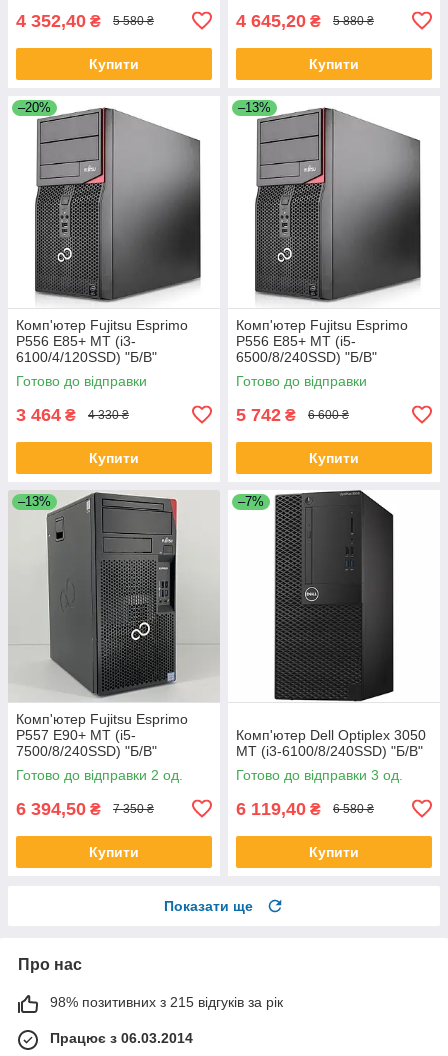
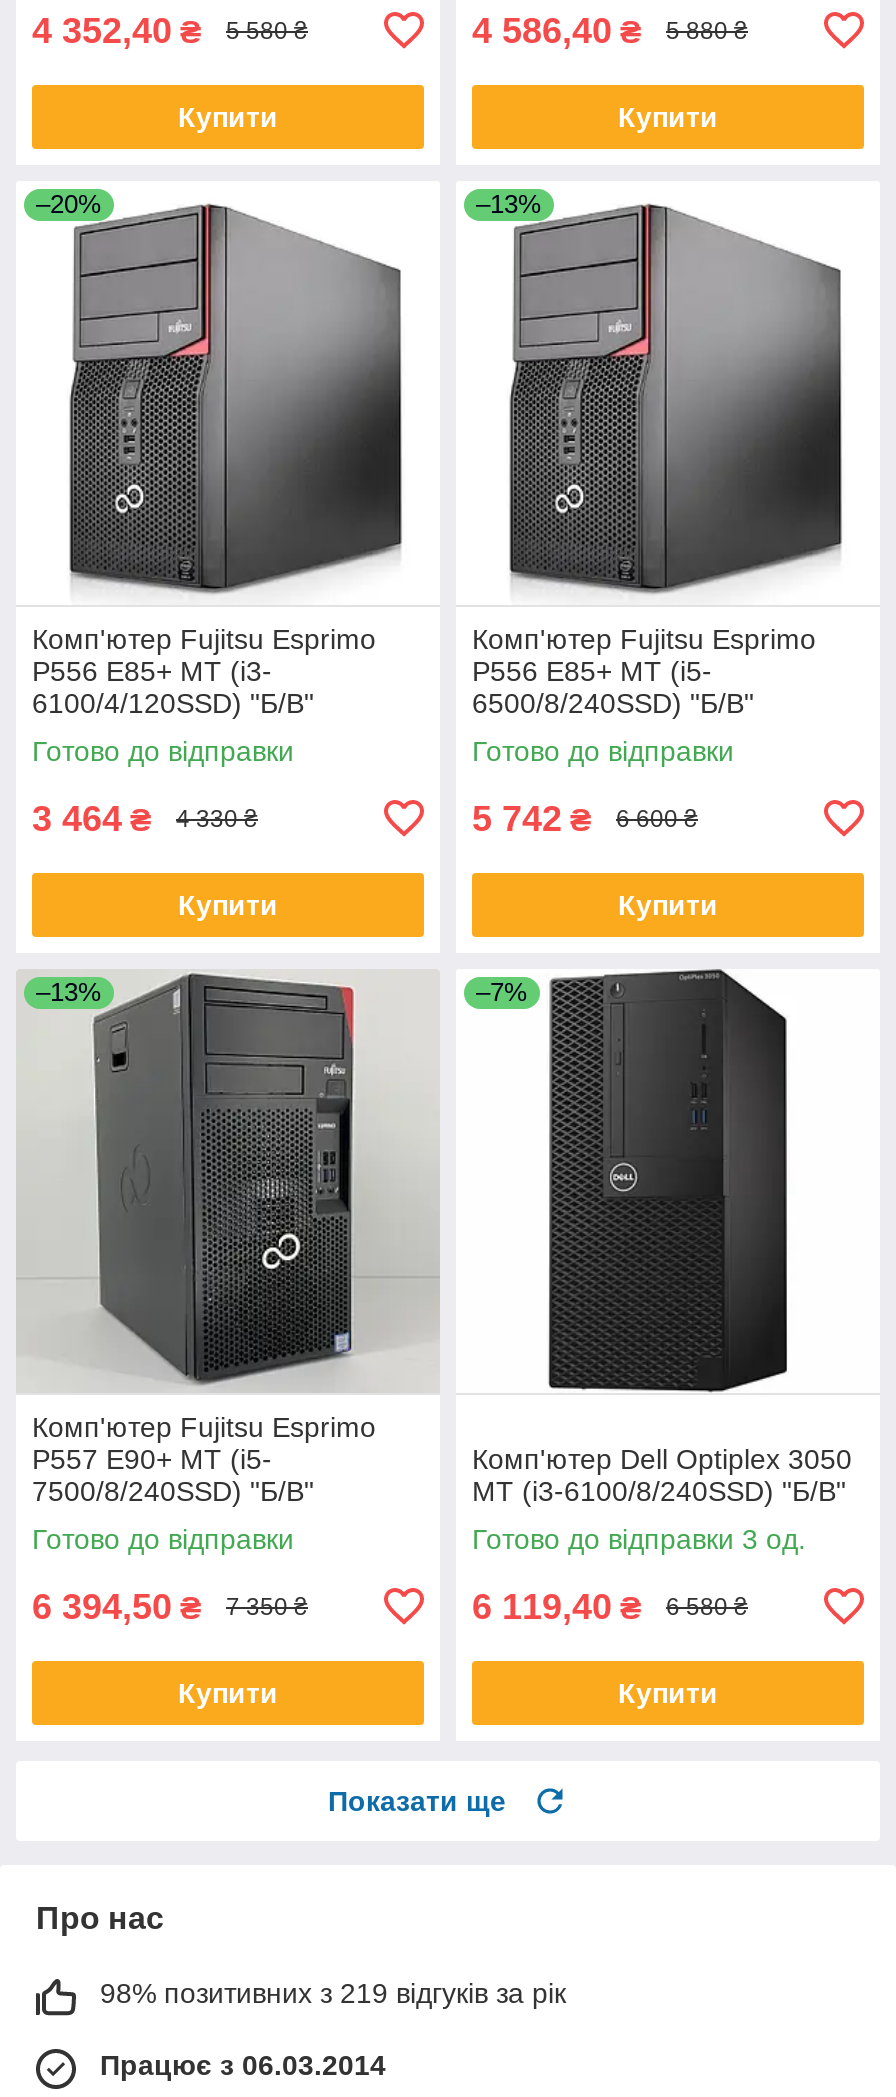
- 4 645,20 ₴
+ 4 586,40 ₴

- Готово до відправки 2 од.
+ Готово до відправки

- 98% позитивних з 215 відгуків за рік
+ 98% позитивних з 219 відгуків за рік
